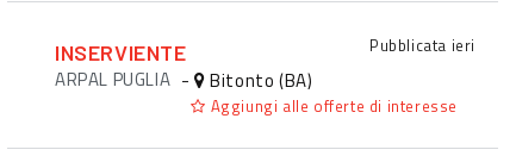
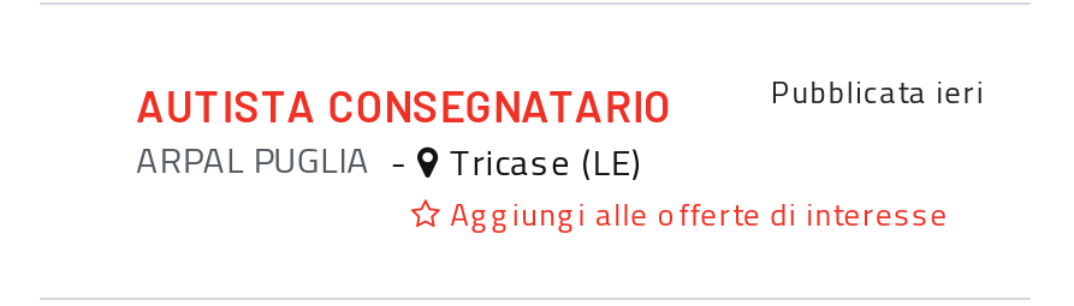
- INSERVIENTE
+ AUTISTA CONSEGNATARIO

- ARPAL PUGLIA - Bitonto (BA)
+ ARPAL PUGLIA - Tricase (LE)
